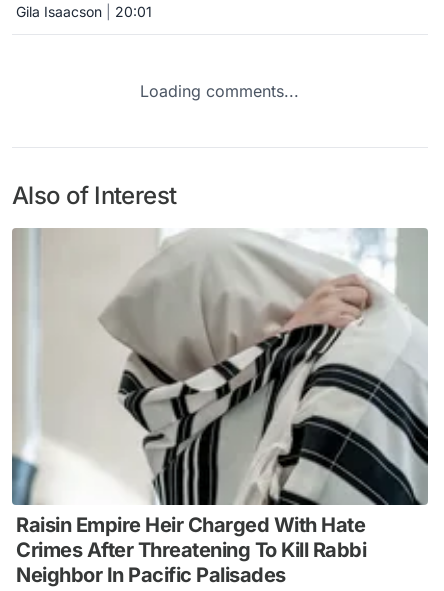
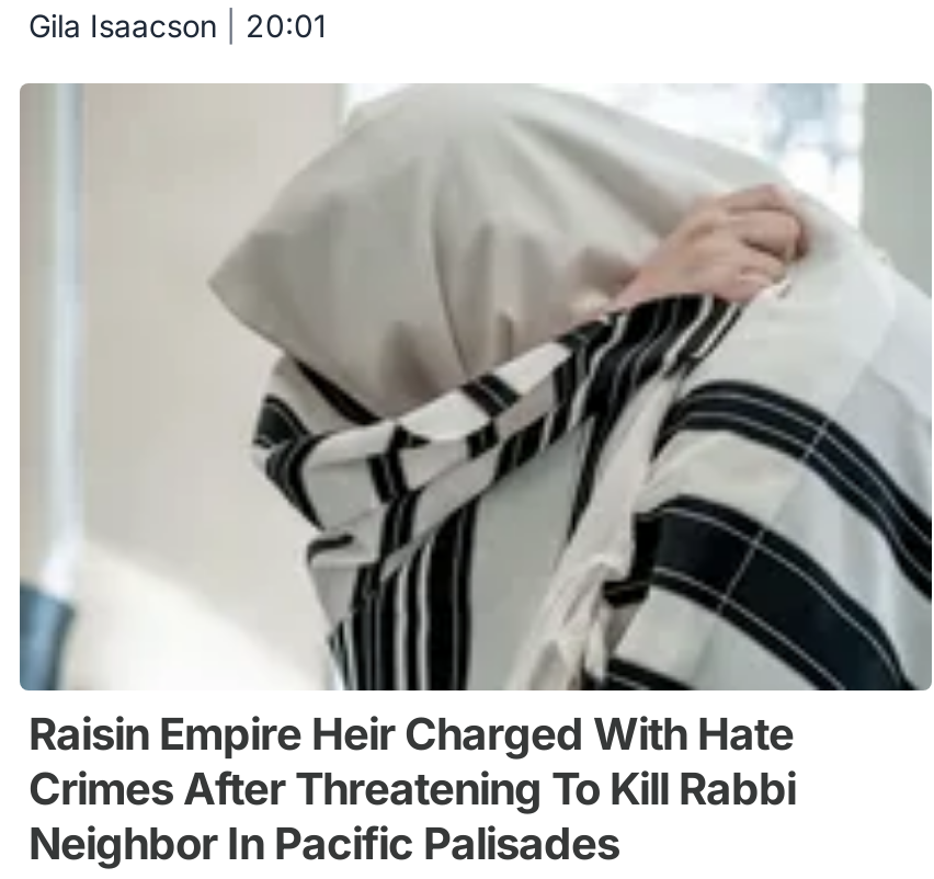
- Loading comments...

- Also of Interest
